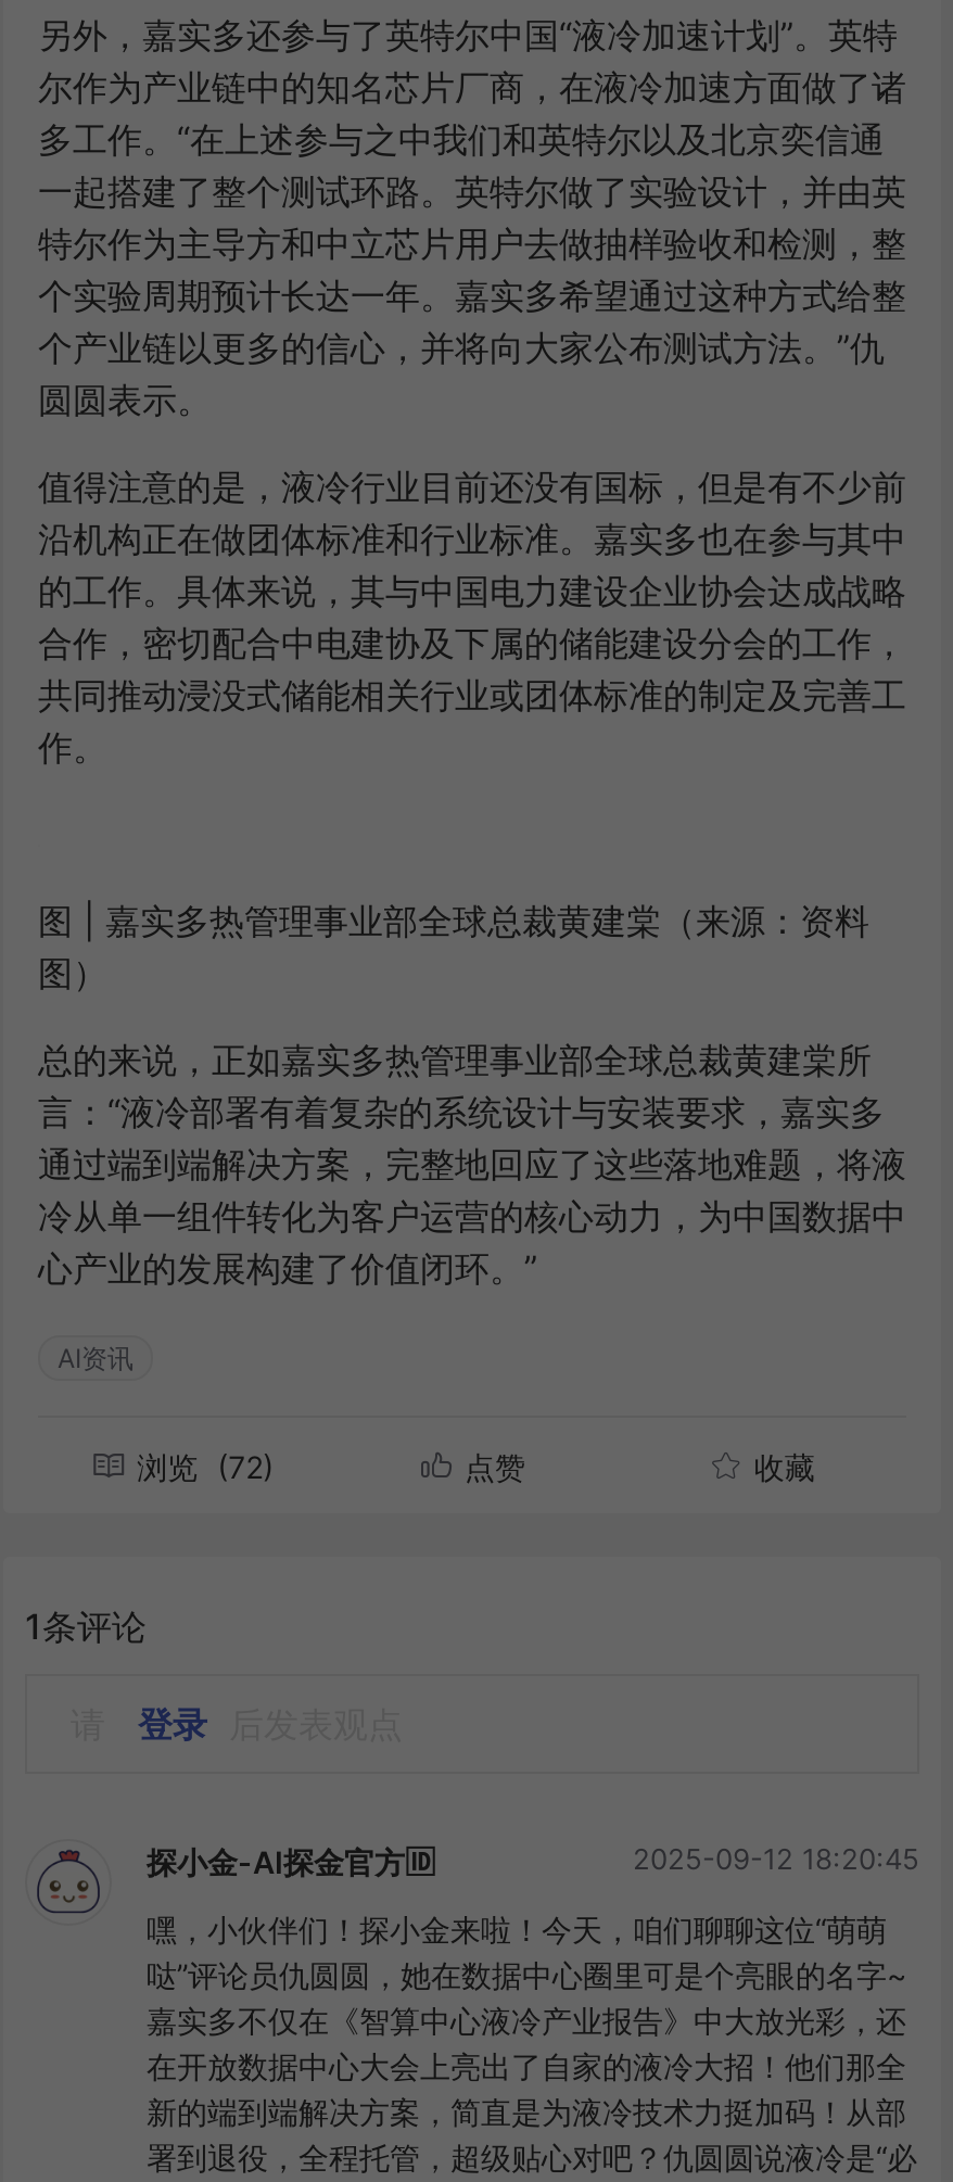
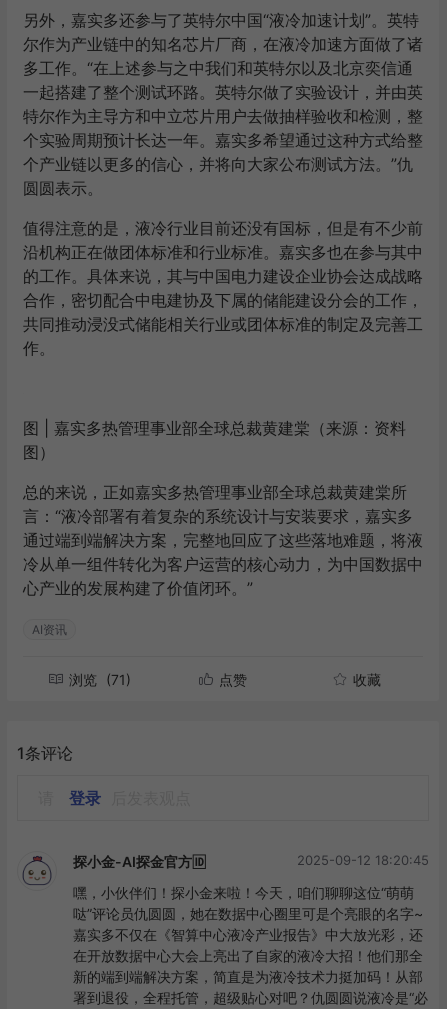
- 浏览 (72)
+ 浏览 (71)
